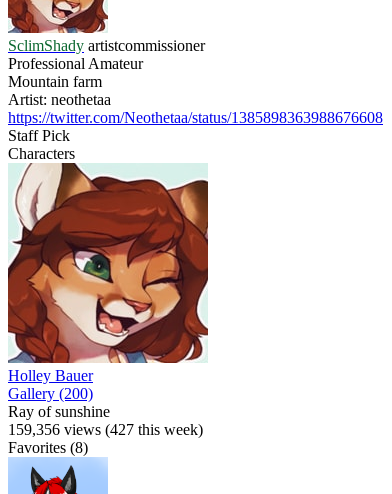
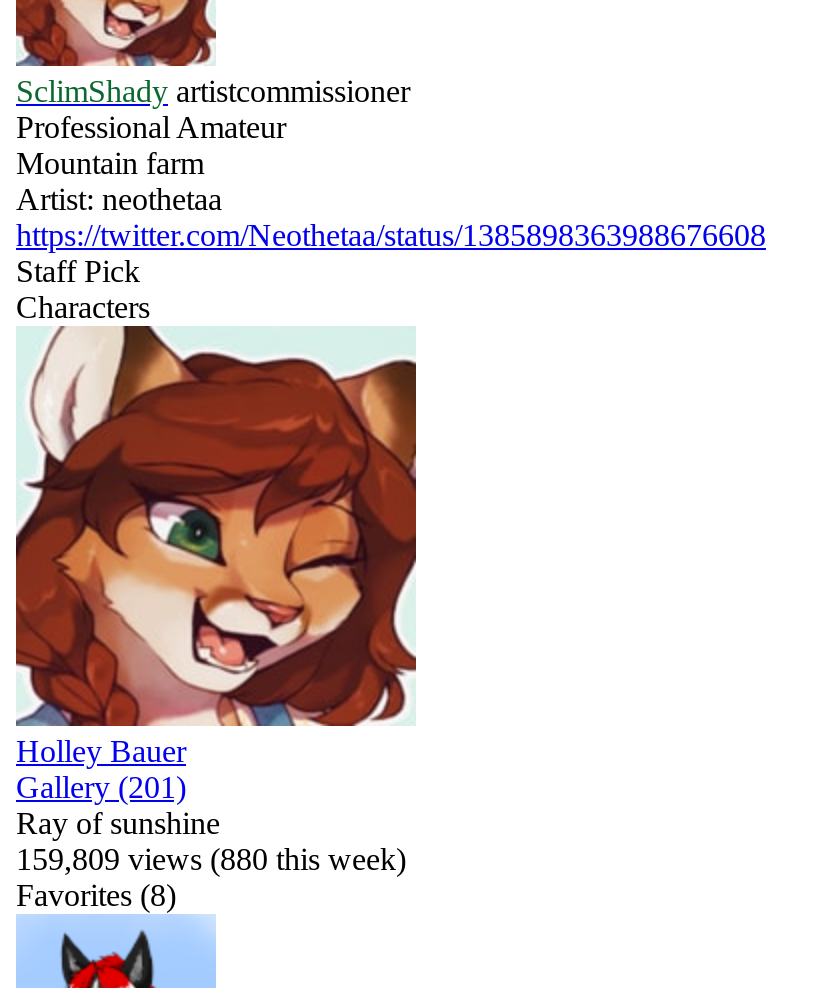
- Gallery (200)
+ Gallery (201)

- 159,356 views (427 this week)
+ 159,809 views (880 this week)
